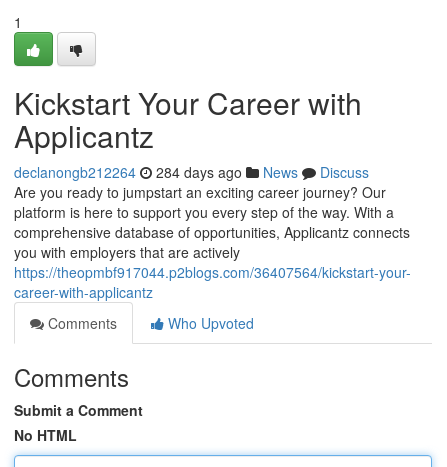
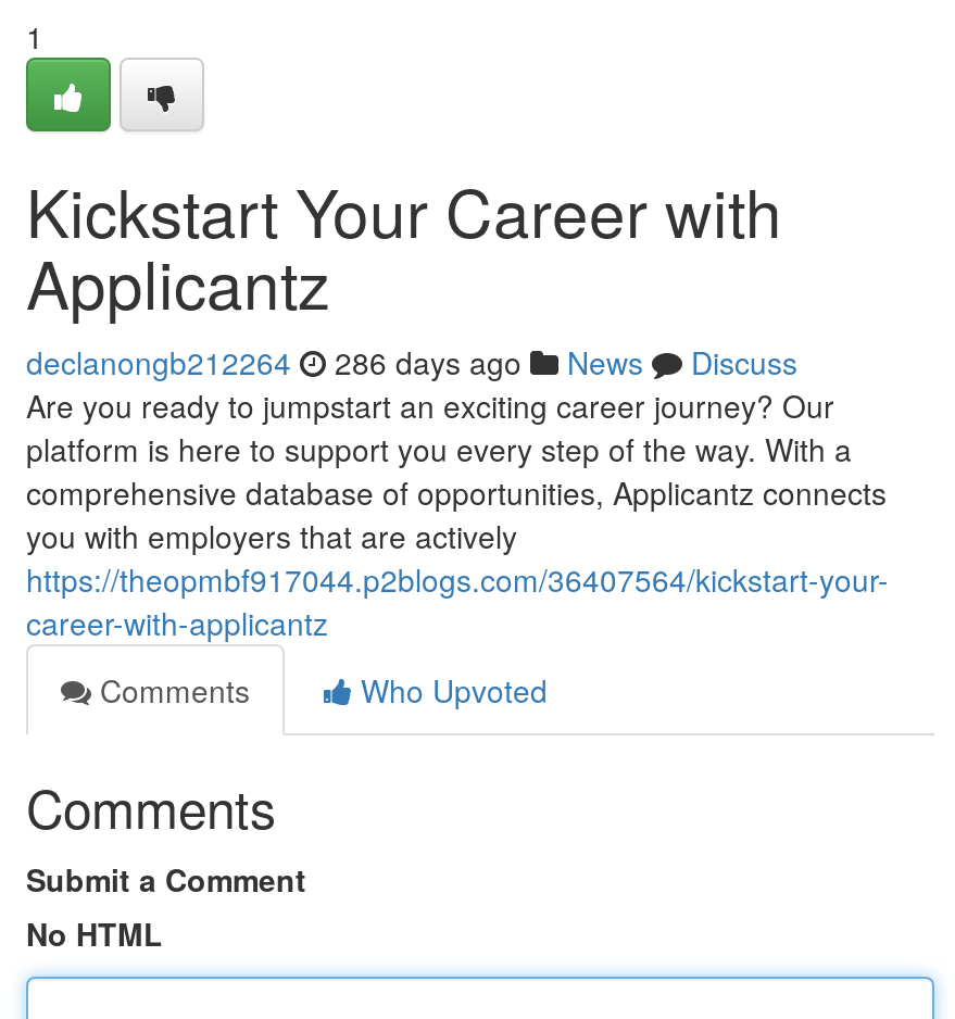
- declanongb212264 284 days ago News Discuss
+ declanongb212264 286 days ago News Discuss
